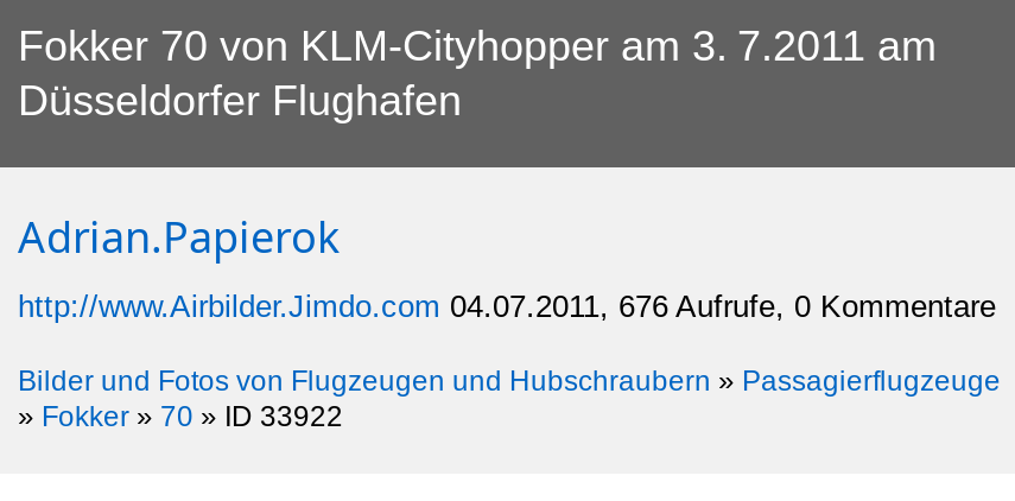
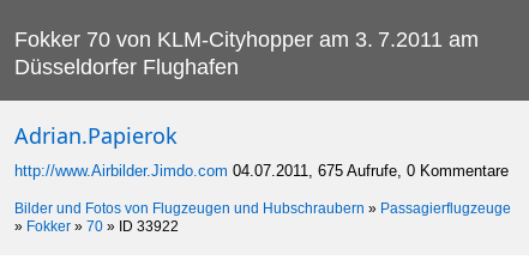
- http://www.Airbilder.Jimdo.com 04.07.2011, 676 Aufrufe, 0 Kommentare
+ http://www.Airbilder.Jimdo.com 04.07.2011, 675 Aufrufe, 0 Kommentare
